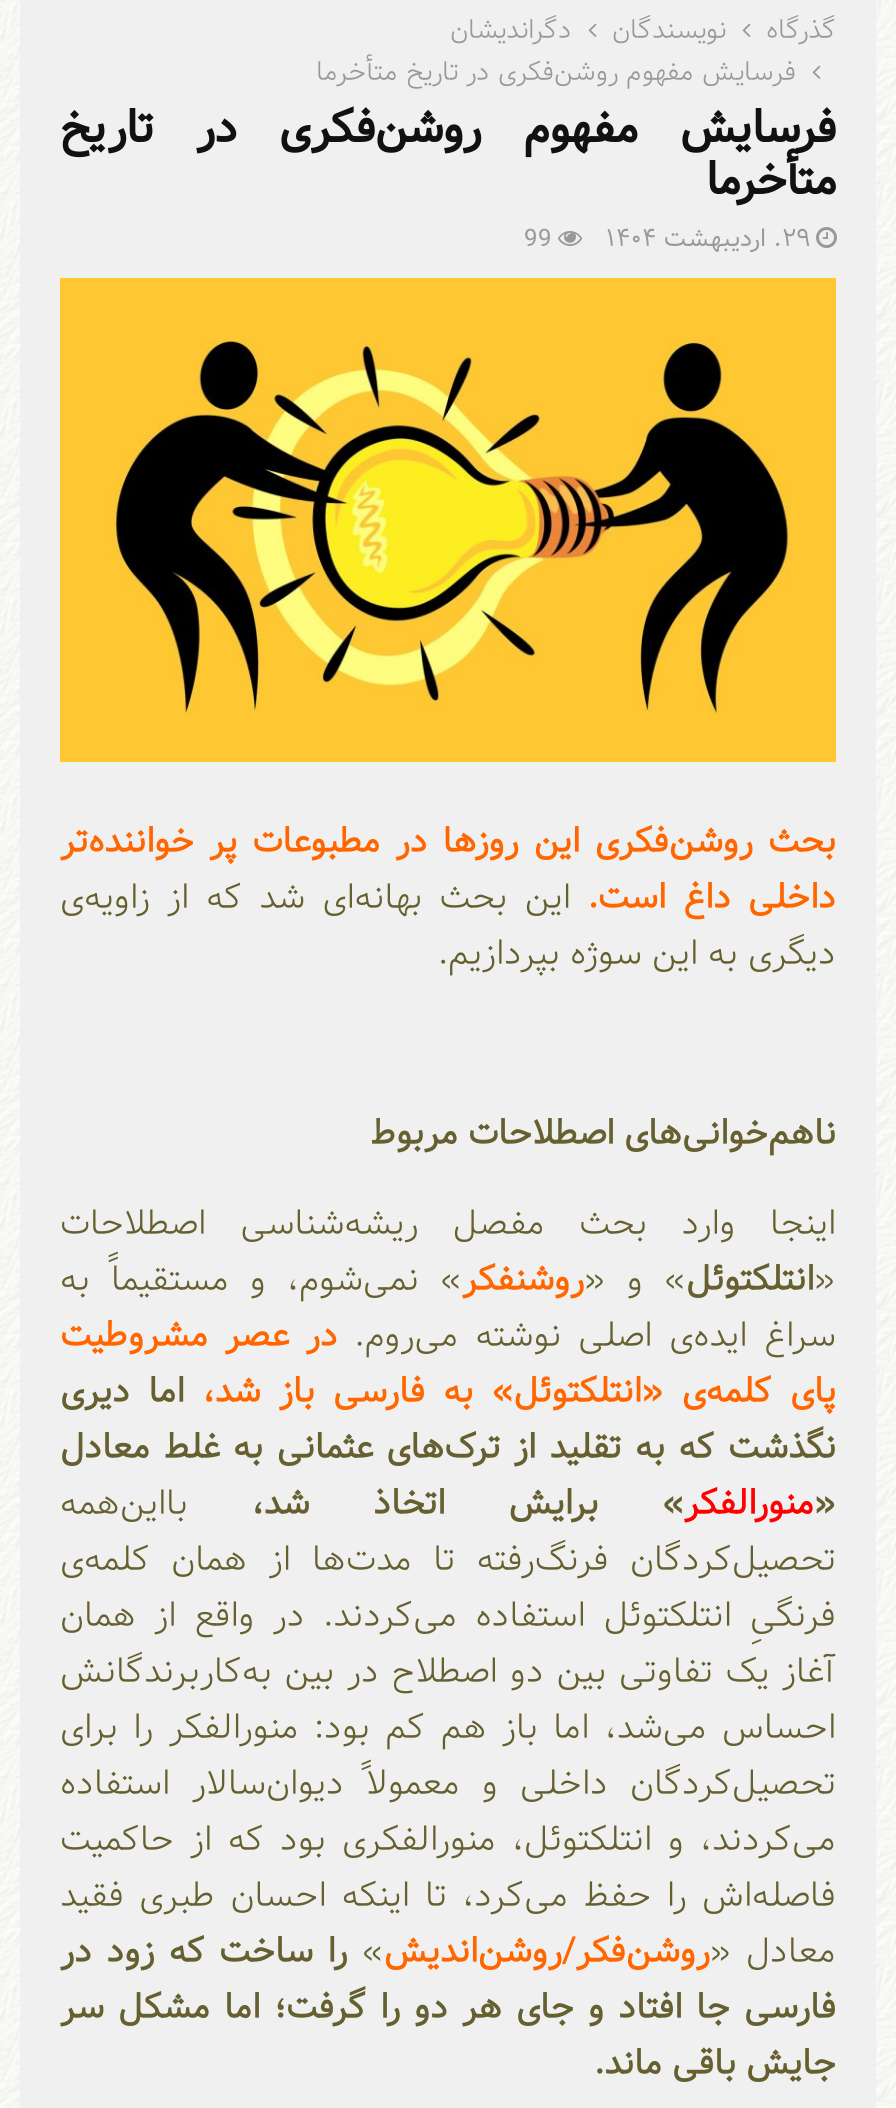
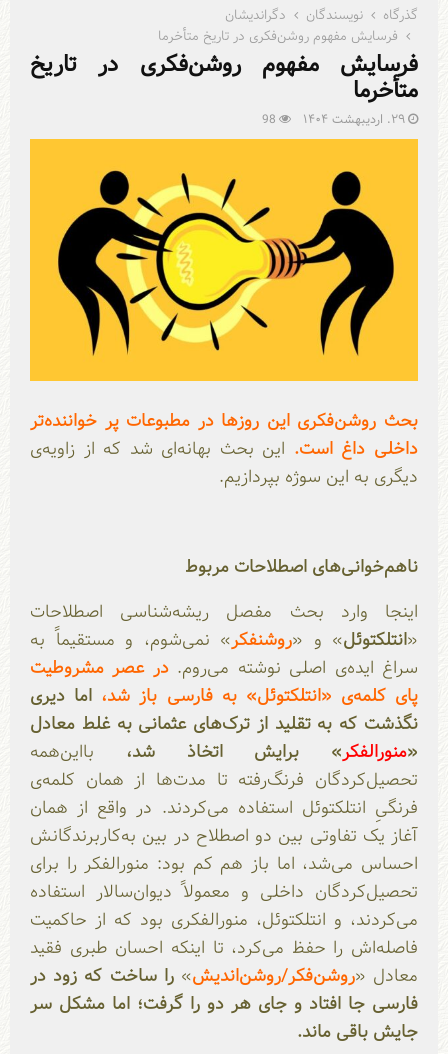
- 99
+ 98
